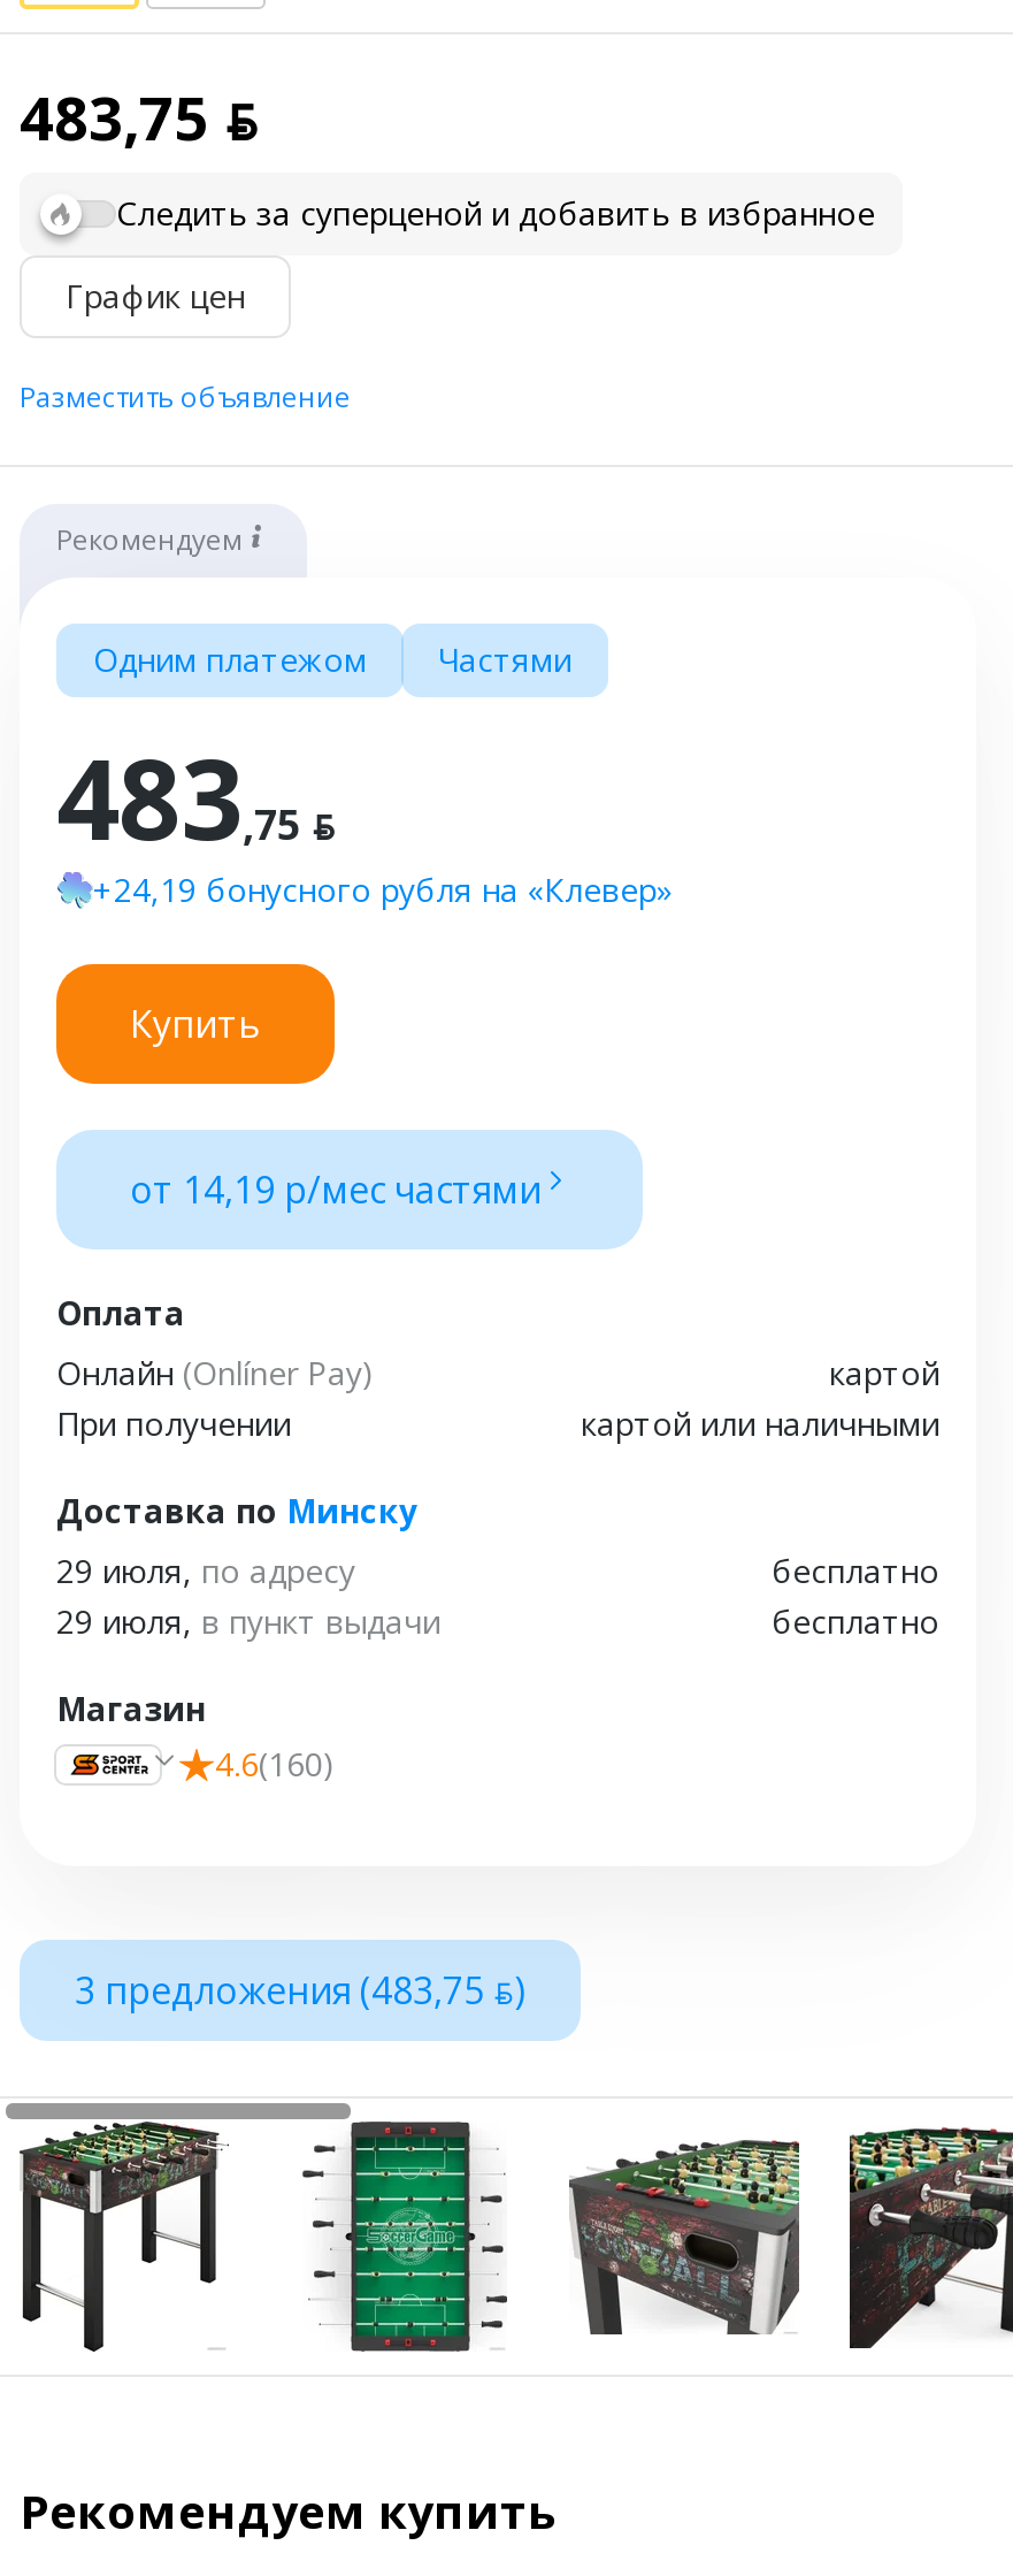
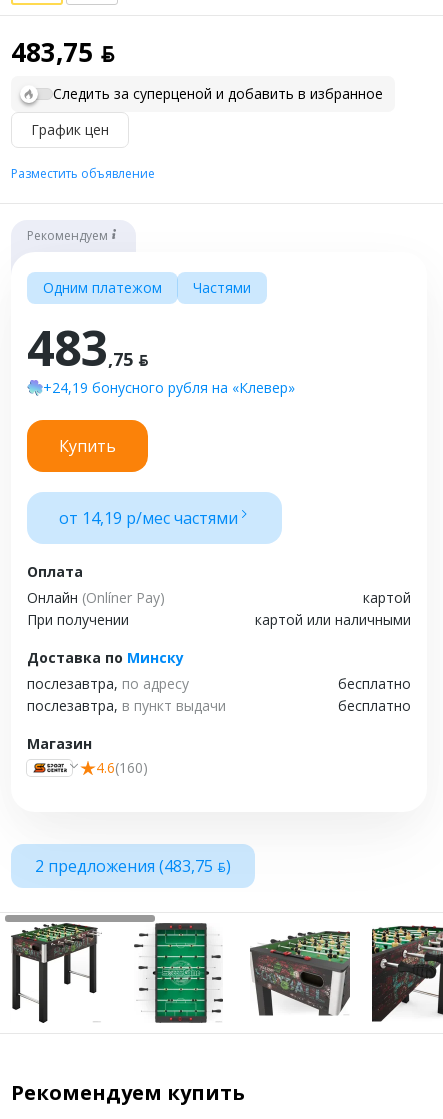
- 29 июля, по адресу
+ послезавтра, по адресу

- 29 июля, в пункт выдачи
+ послезавтра, в пункт выдачи

- 3 предложения (483,75 ƃ)
+ 2 предложения (483,75 ƃ)
